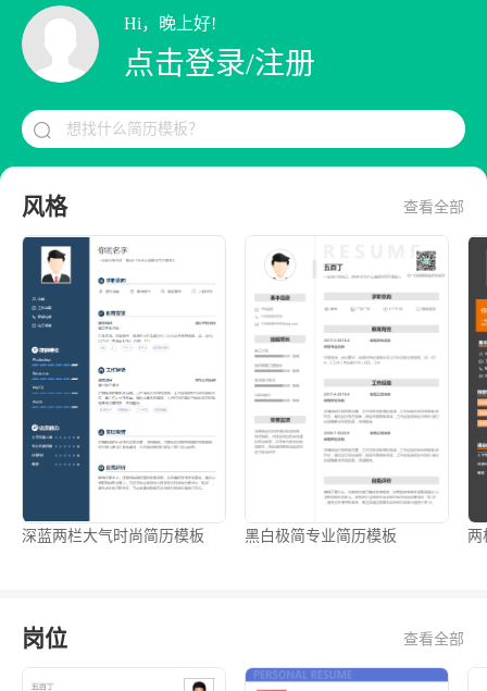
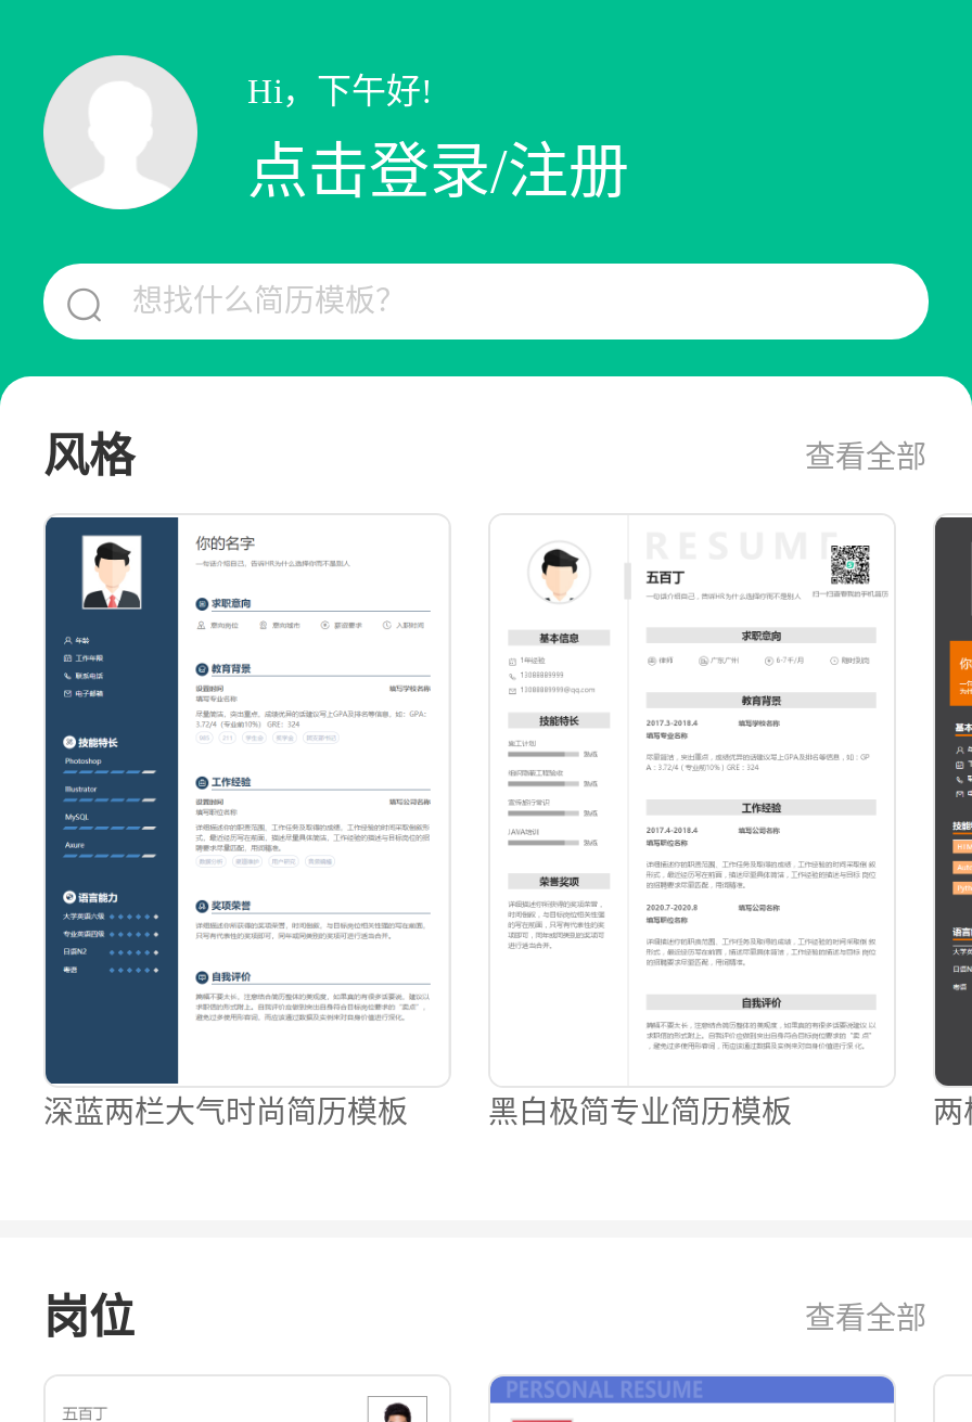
- Hi，晚上好!
+ Hi，下午好!
